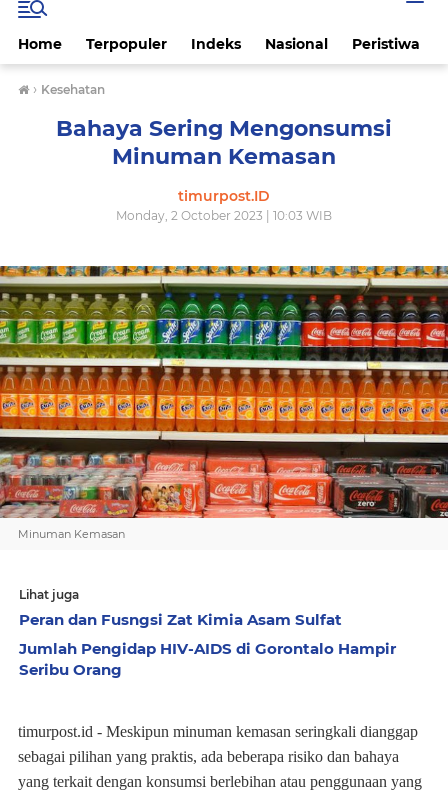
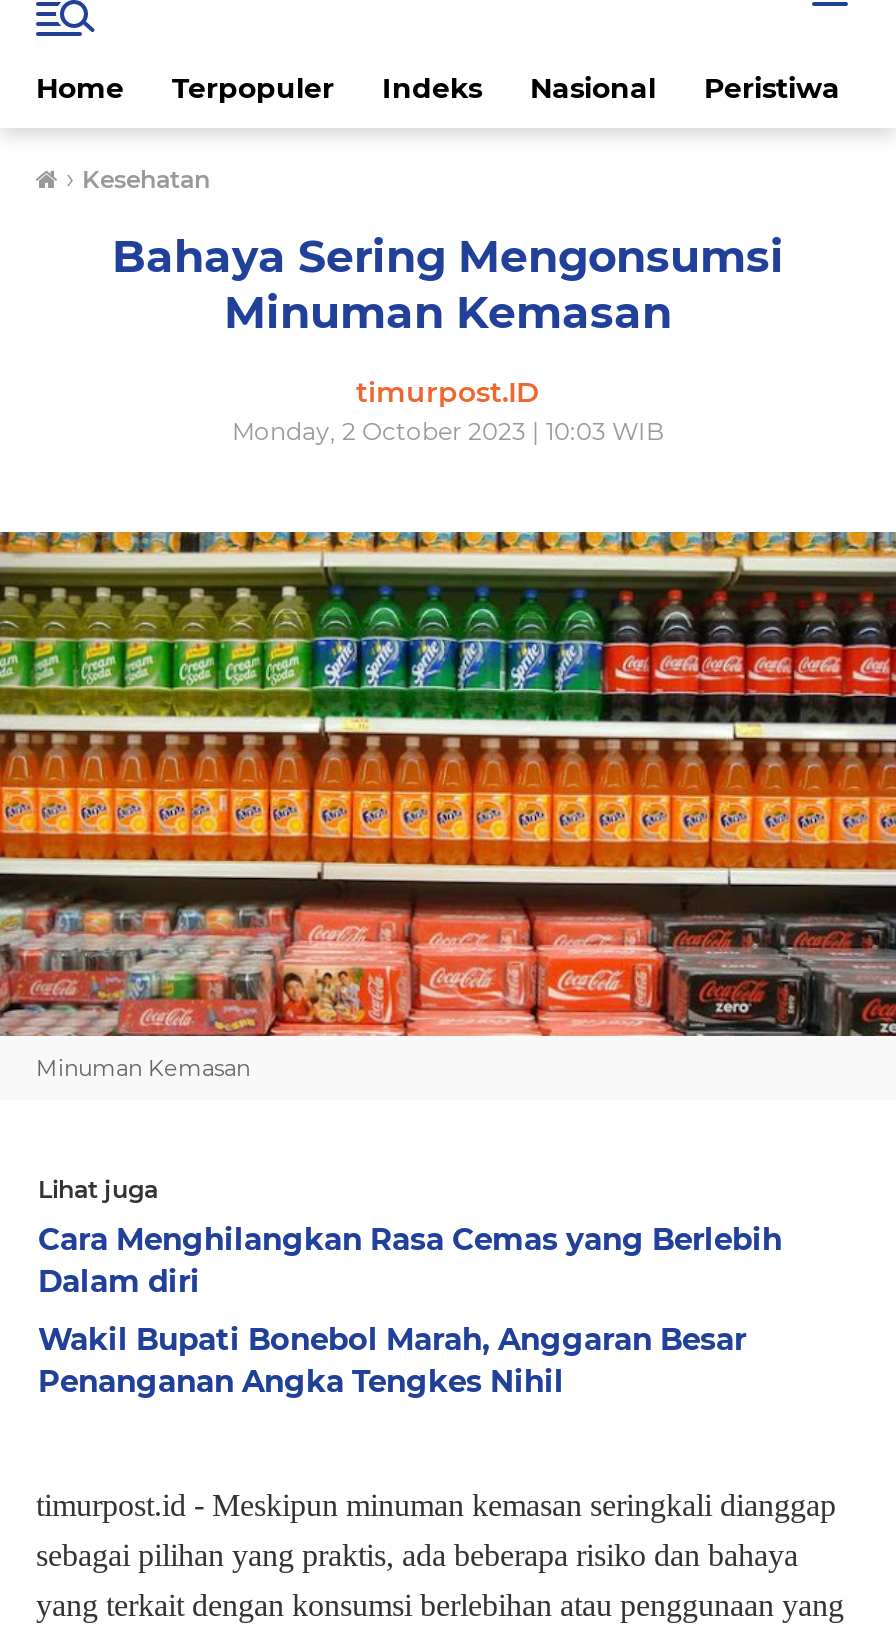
- Peran dan Fusngsi Zat Kimia Asam Sulfat
+ Cara Menghilangkan Rasa Cemas yang Berlebih
+ Dalam diri

- Jumlah Pengidap HIV-AIDS di Gorontalo Hampir
- Seribu Orang
+ Wakil Bupati Bonebol Marah, Anggaran Besar
+ Penanganan Angka Tengkes Nihil
